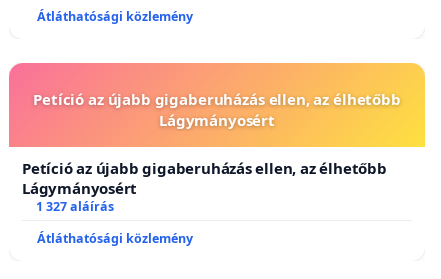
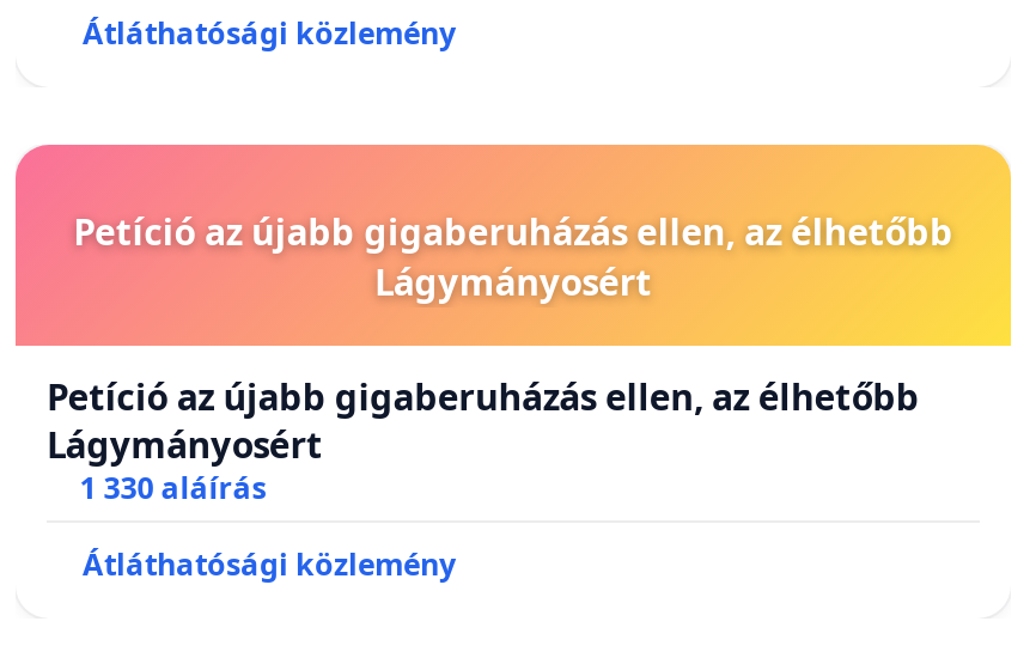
- 1 327 aláírás
+ 1 330 aláírás
